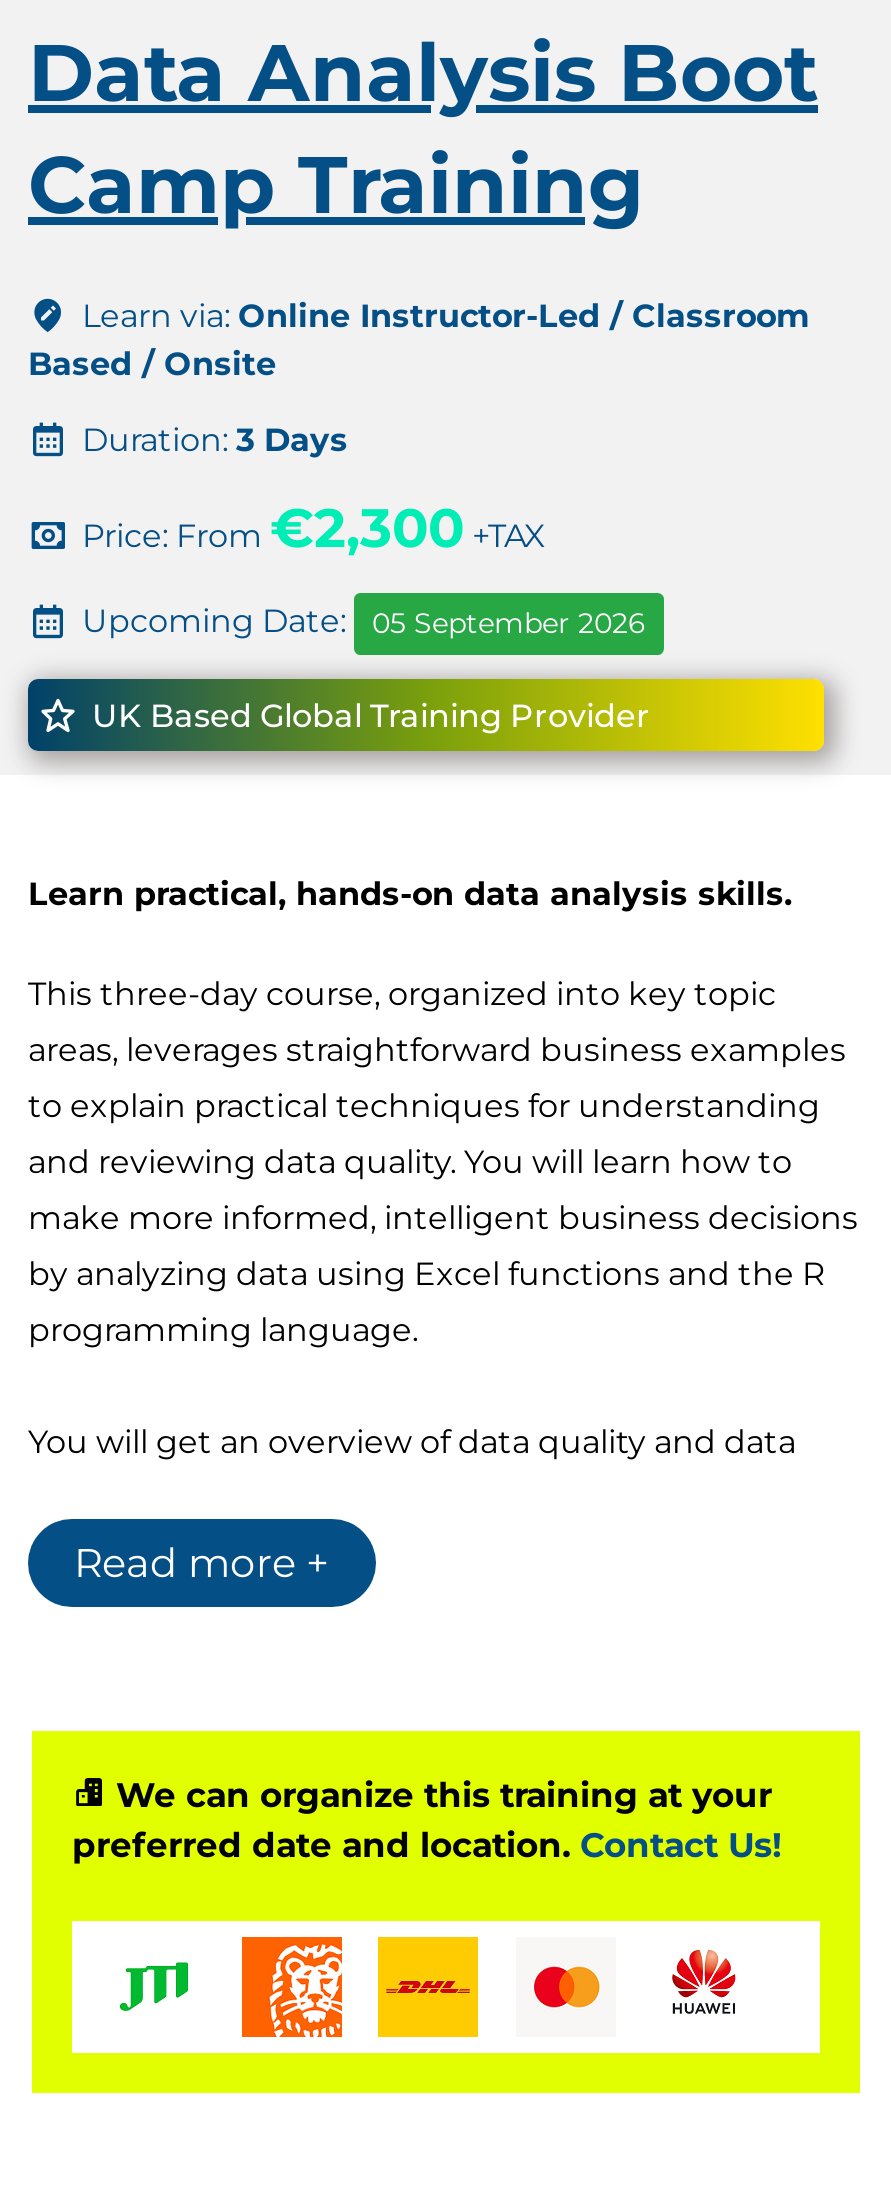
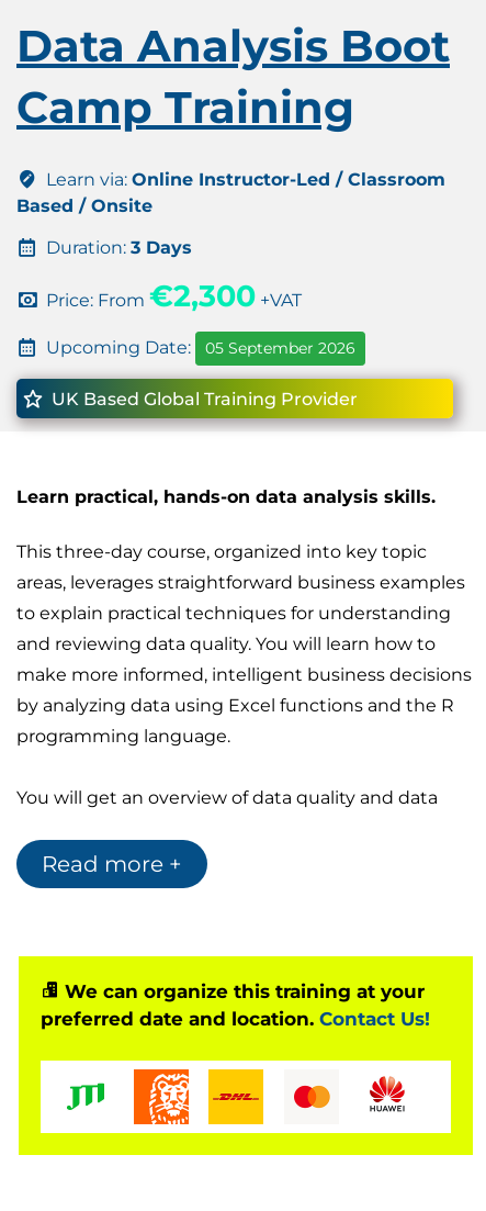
- Price: From €2,300 +TAX
+ Price: From €2,300 +VAT
